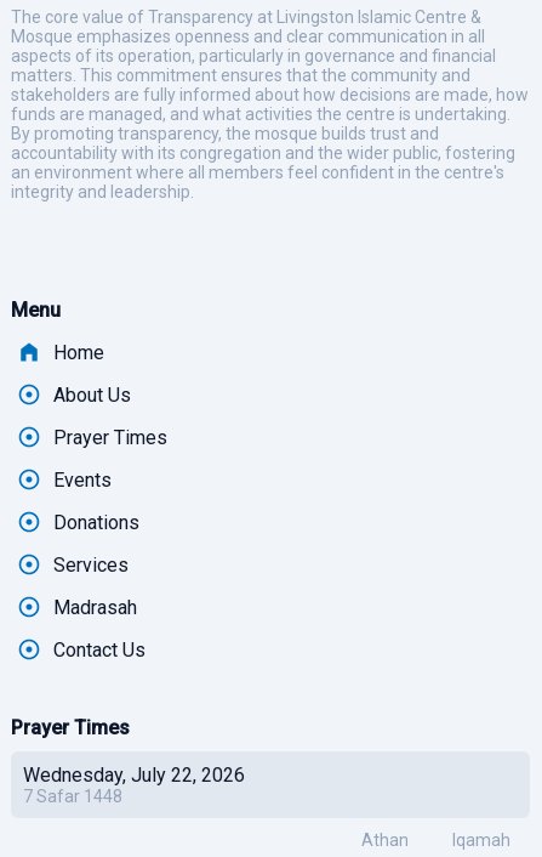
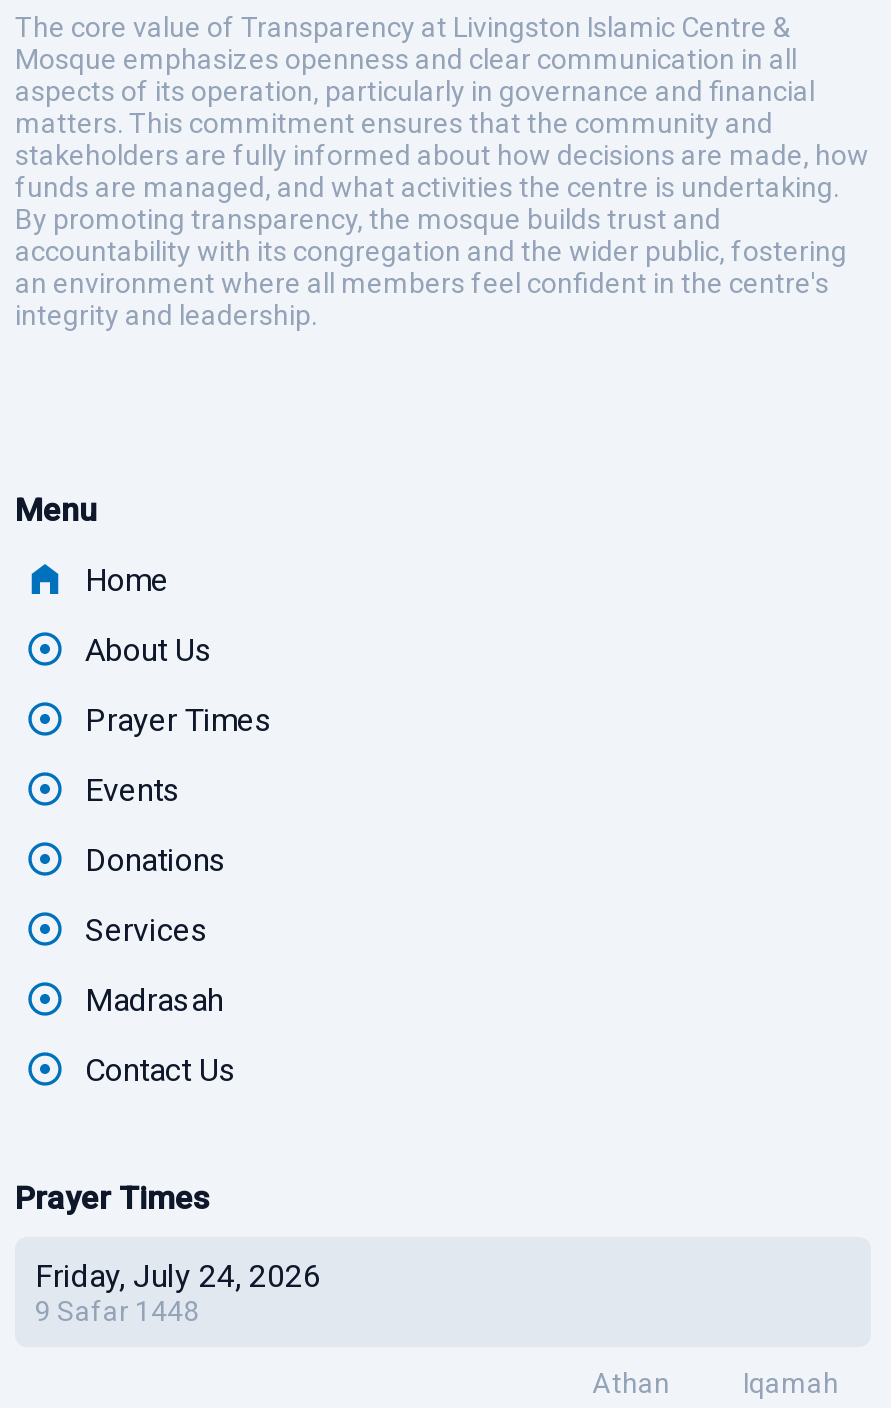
- Wednesday, July 22, 2026
+ Friday, July 24, 2026

- 7 Safar 1448
+ 9 Safar 1448
